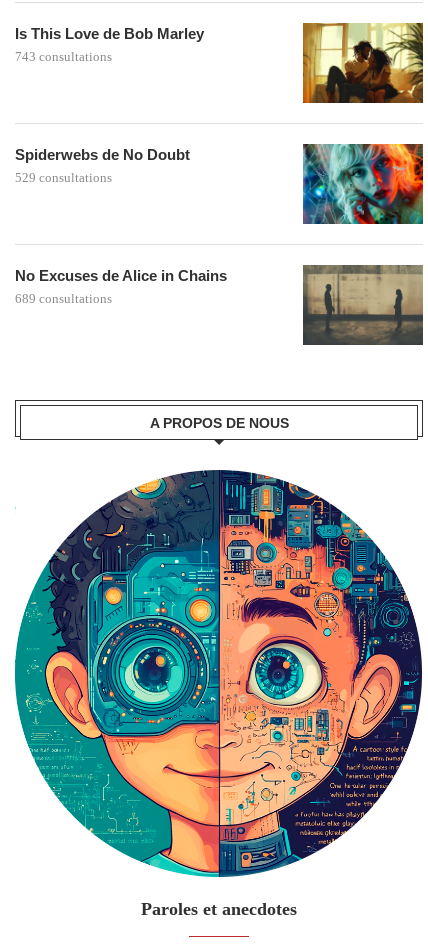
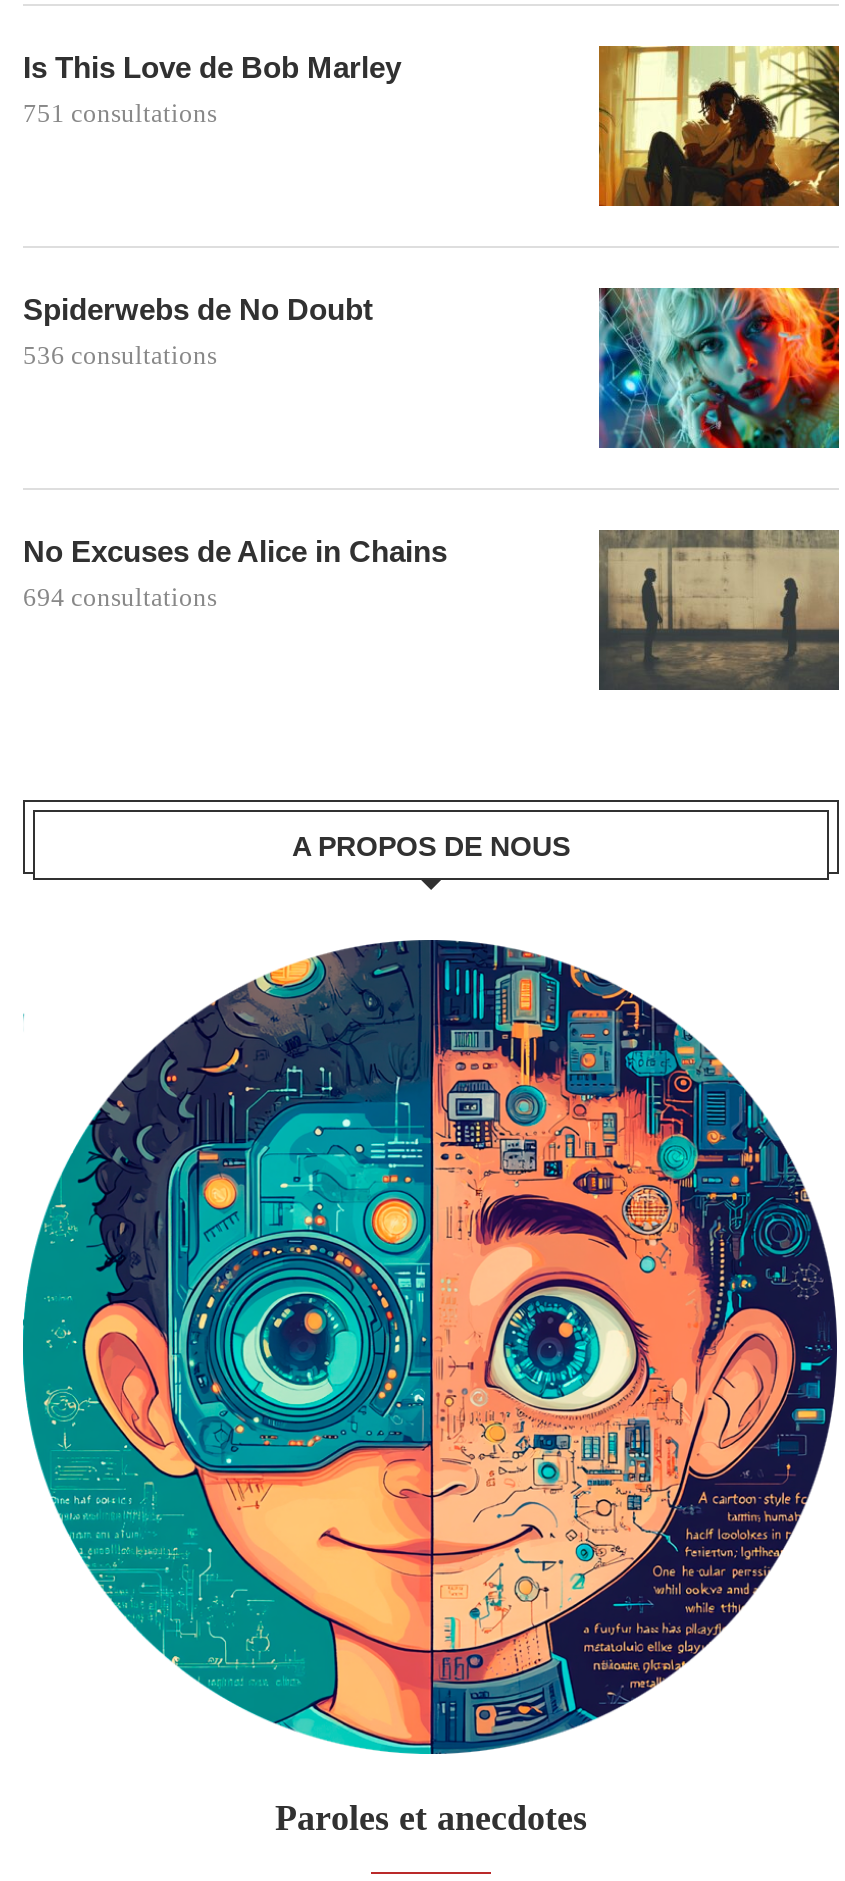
- 743 consultations
+ 751 consultations

- 529 consultations
+ 536 consultations

- 689 consultations
+ 694 consultations
